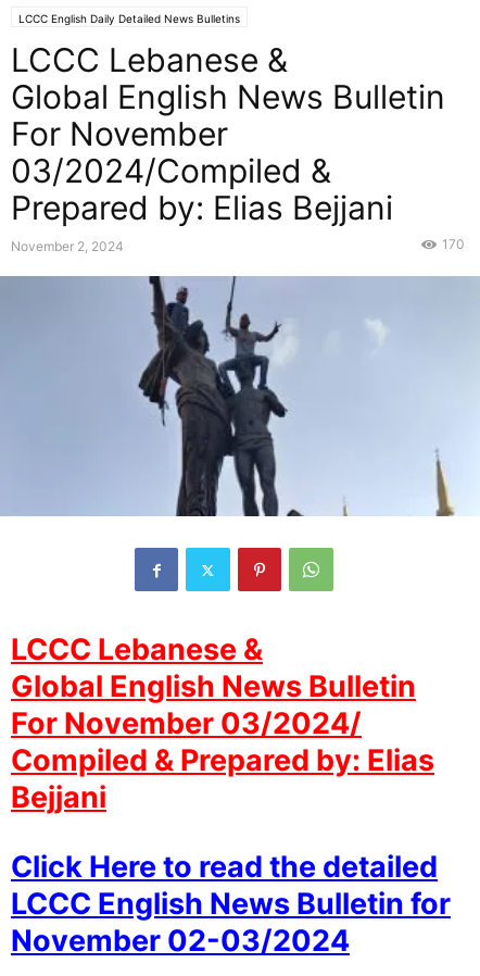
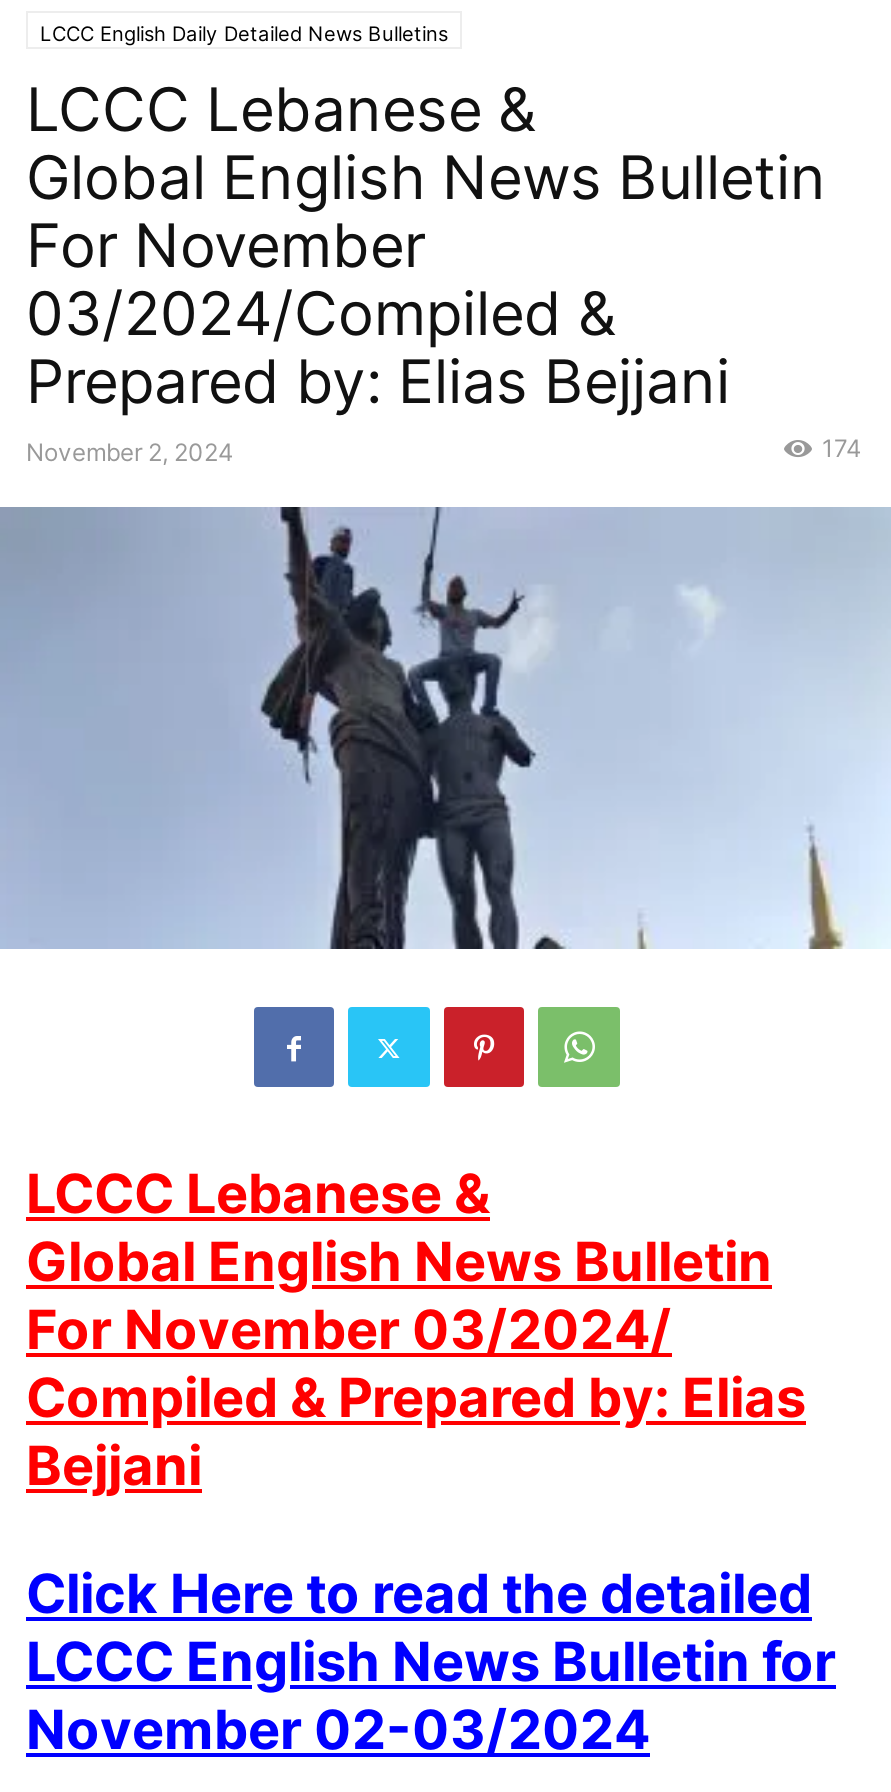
- 170
+ 174
